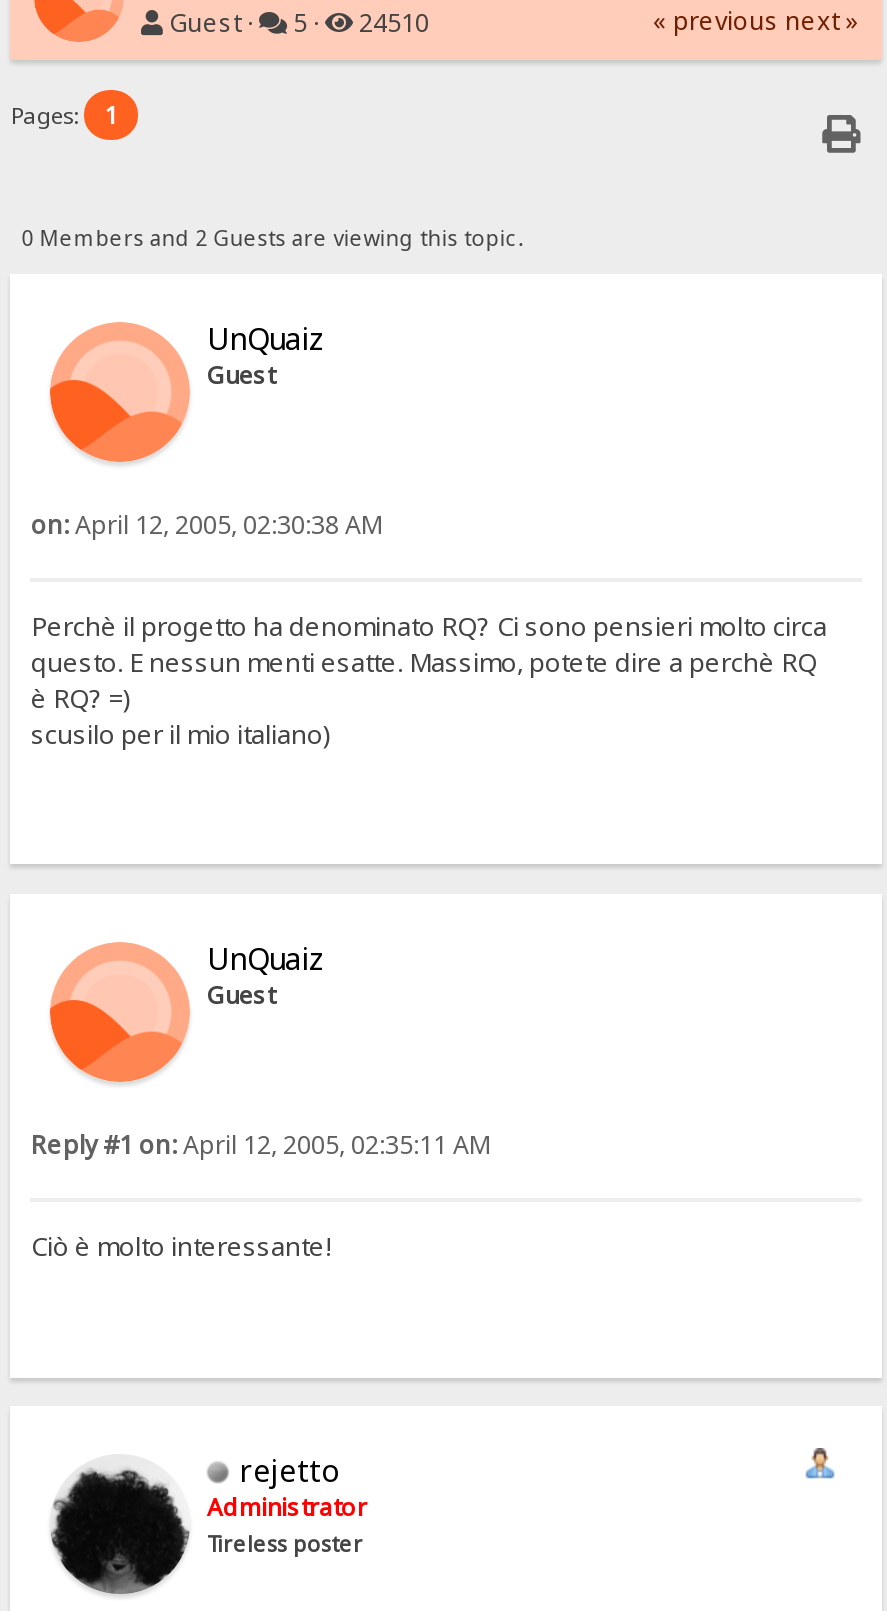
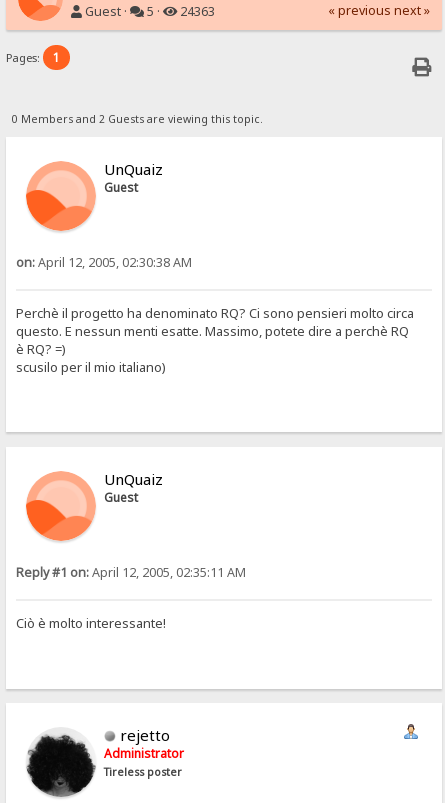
- 24510
+ 24363
